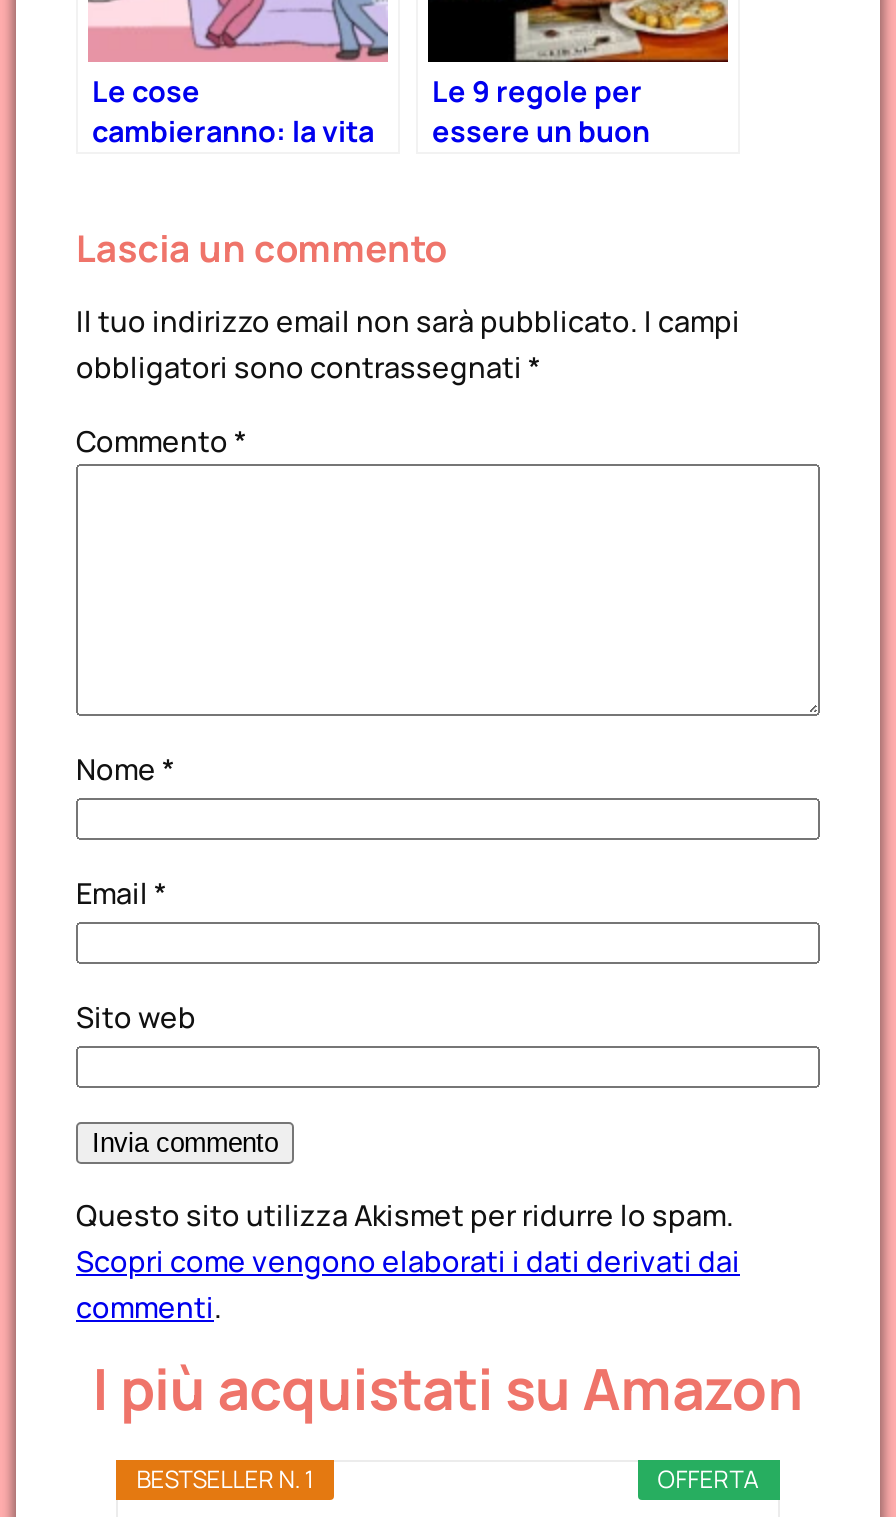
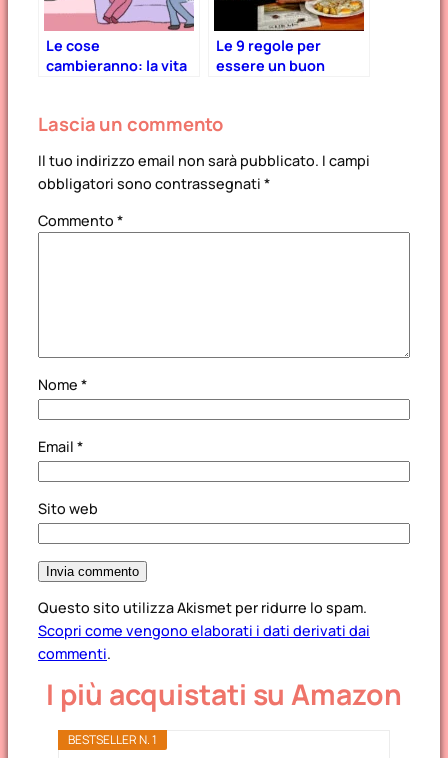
- OFFERTA
